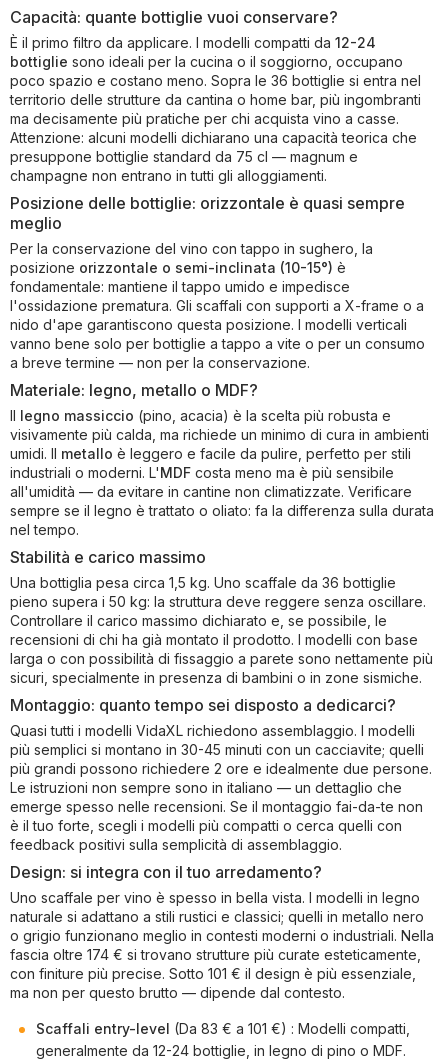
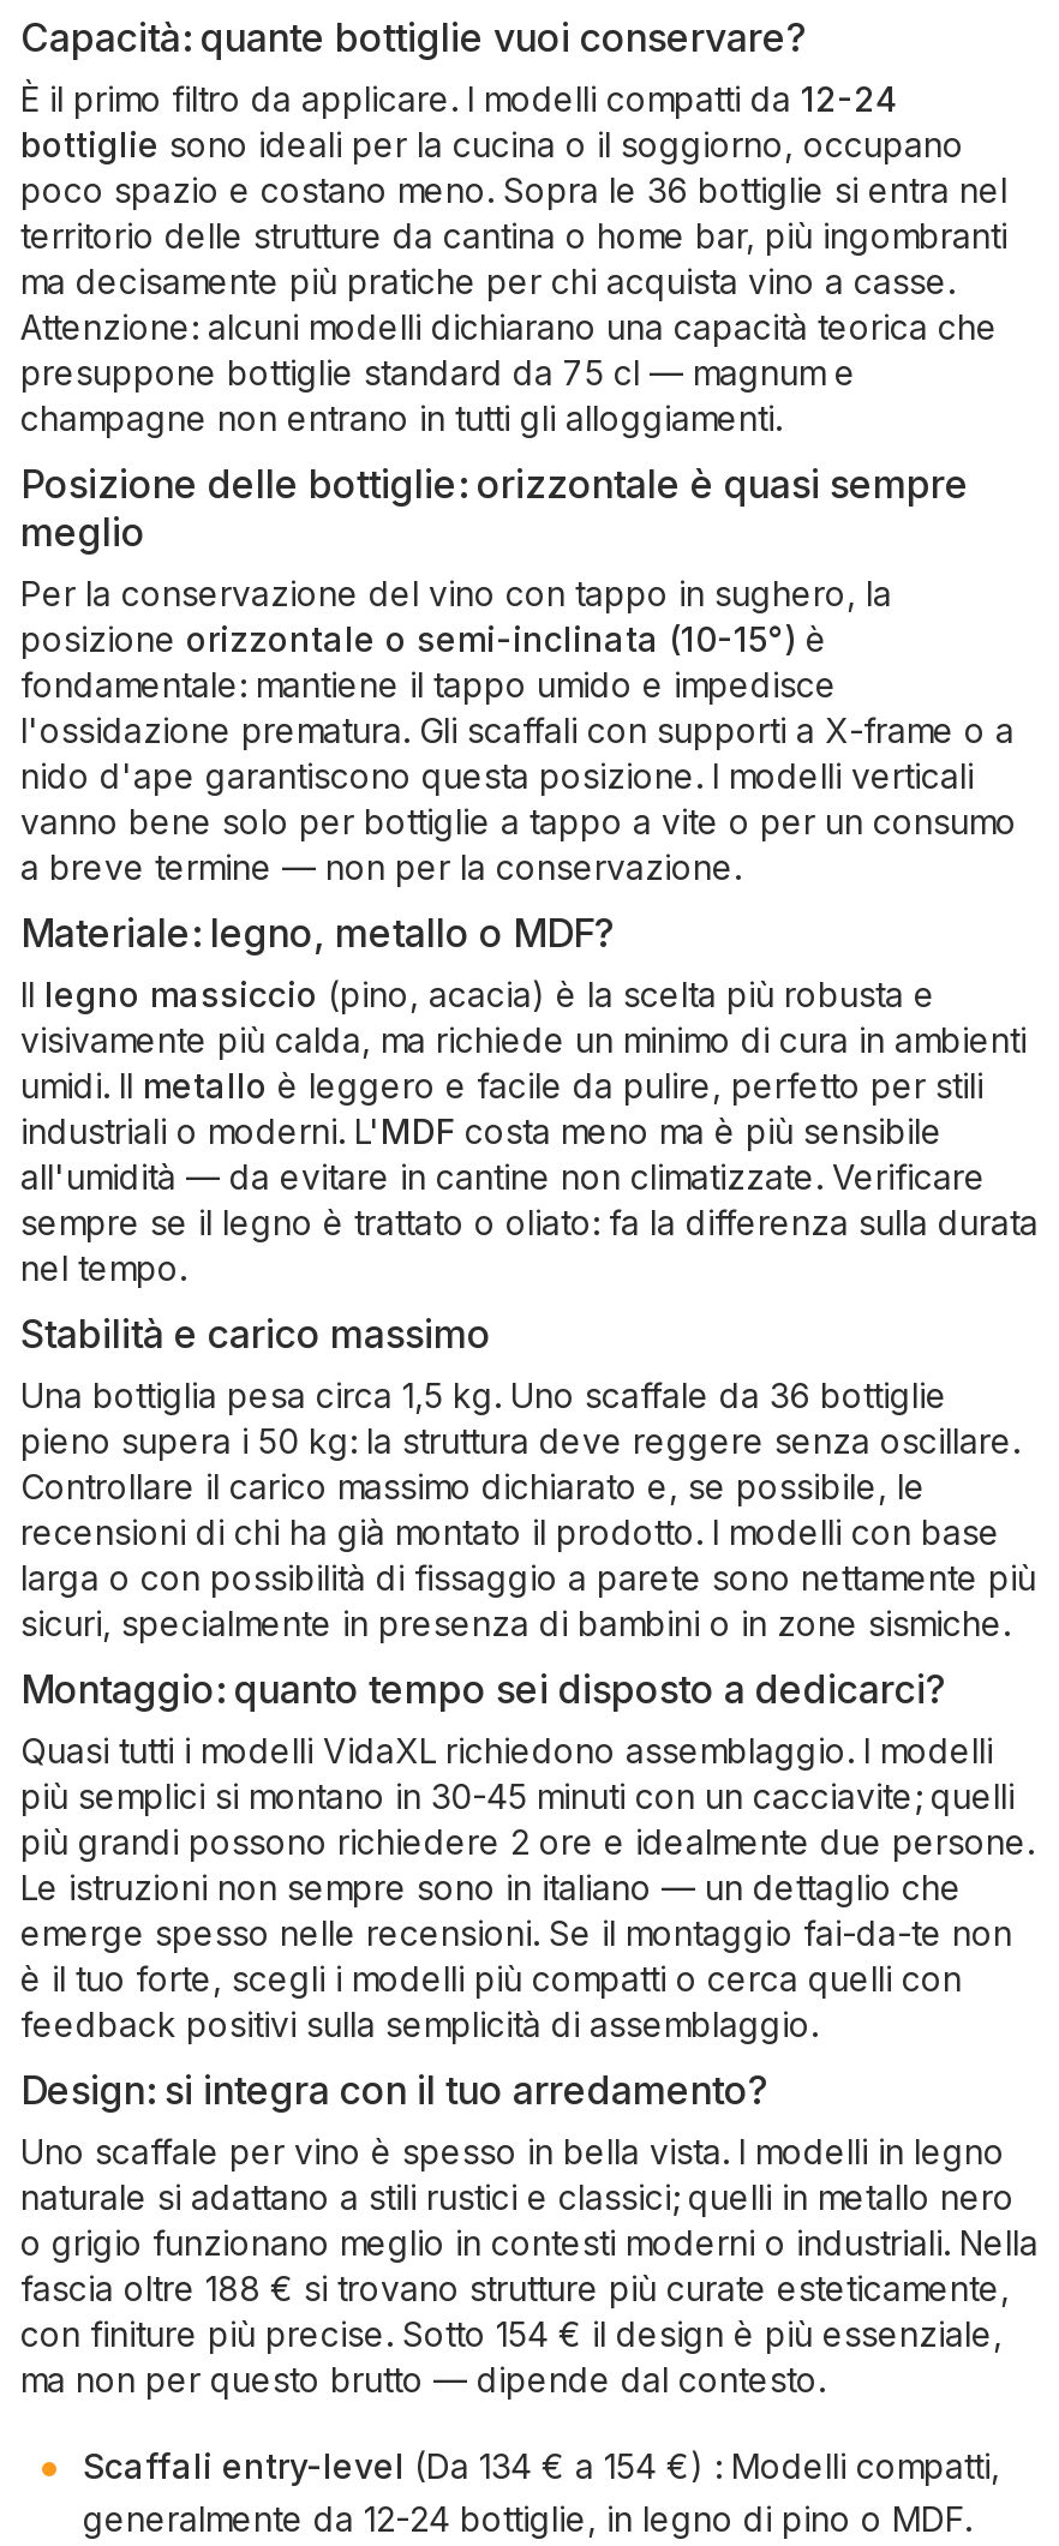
- fascia oltre 174 € si trovano strutture più curate esteticamente,
+ fascia oltre 188 € si trovano strutture più curate esteticamente,

- con finiture più precise. Sotto 101 € il design è più essenziale,
+ con finiture più precise. Sotto 154 € il design è più essenziale,

- Scaffali entry-level (Da 83 € a 101 €) : Modelli compatti,
+ Scaffali entry-level (Da 134 € a 154 €) : Modelli compatti,
